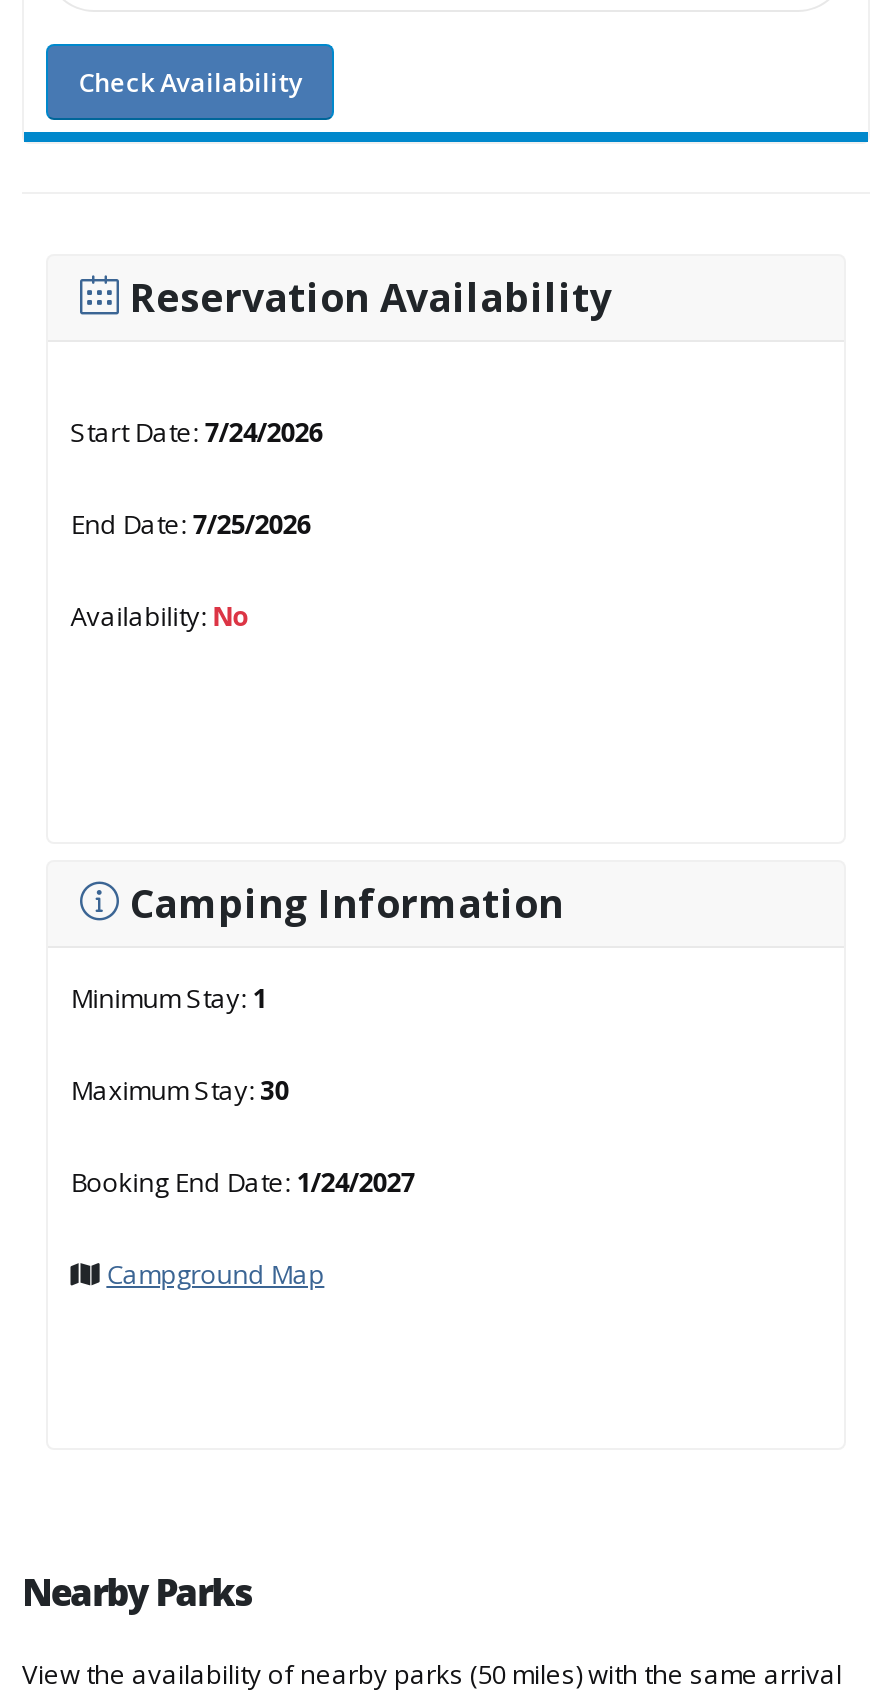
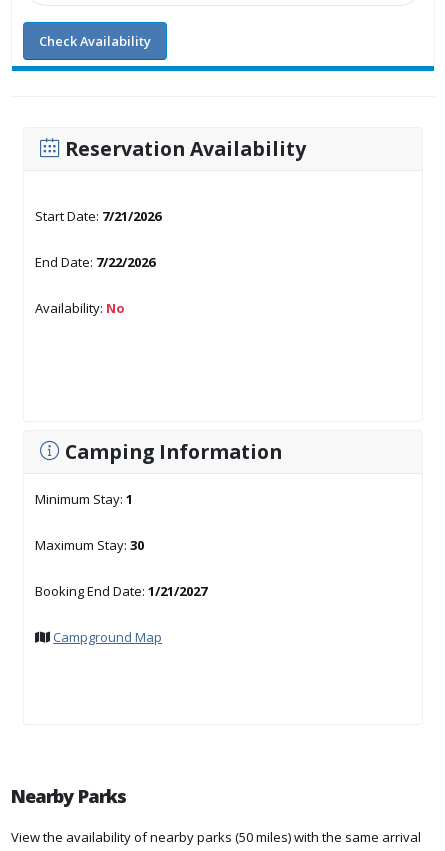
- Start Date: 7/24/2026
+ Start Date: 7/21/2026

- End Date: 7/25/2026
+ End Date: 7/22/2026

- Booking End Date: 1/24/2027
+ Booking End Date: 1/21/2027
